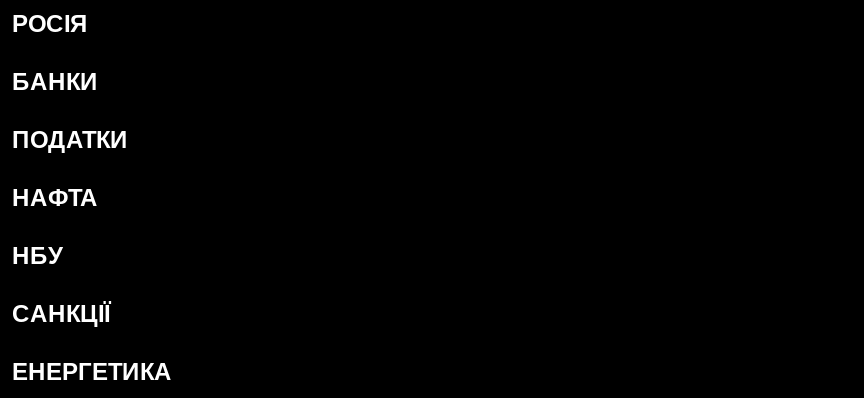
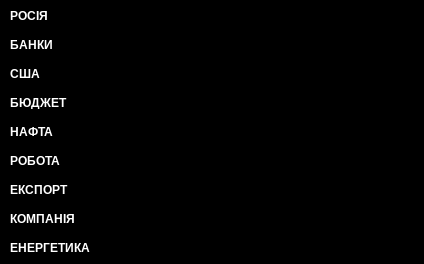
- ПОДАТКИ
+ США
+ БЮДЖЕТ

- НБУ
- САНКЦІЇ
+ РОБОТА
+ ЕКСПОРТ
+ КОМПАНІЯ
